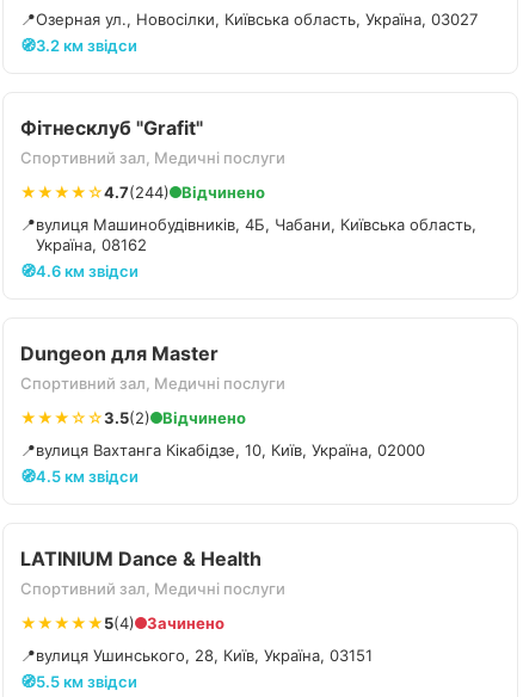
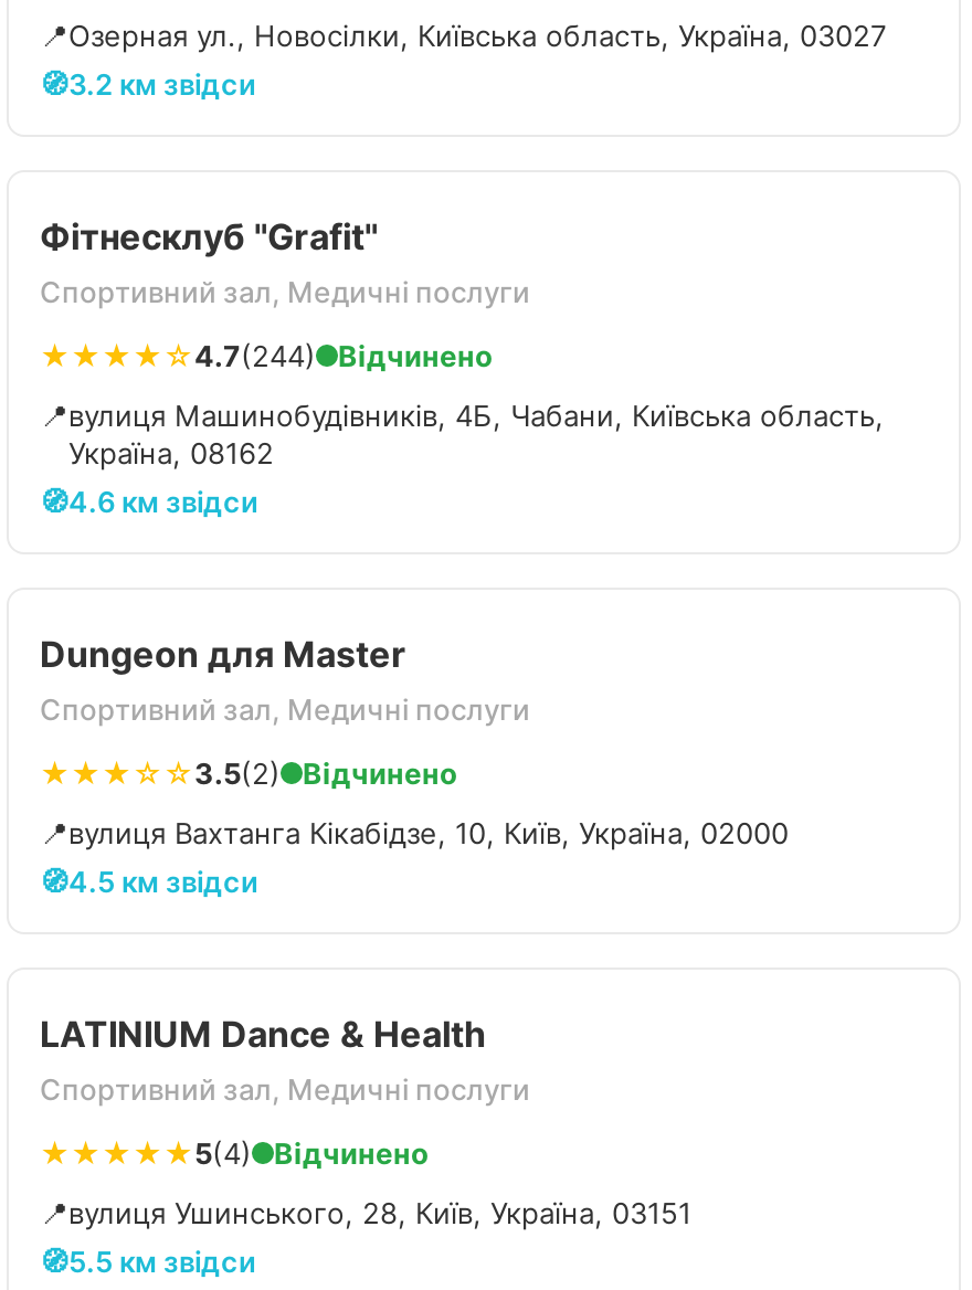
- Зачинено
+ Відчинено
